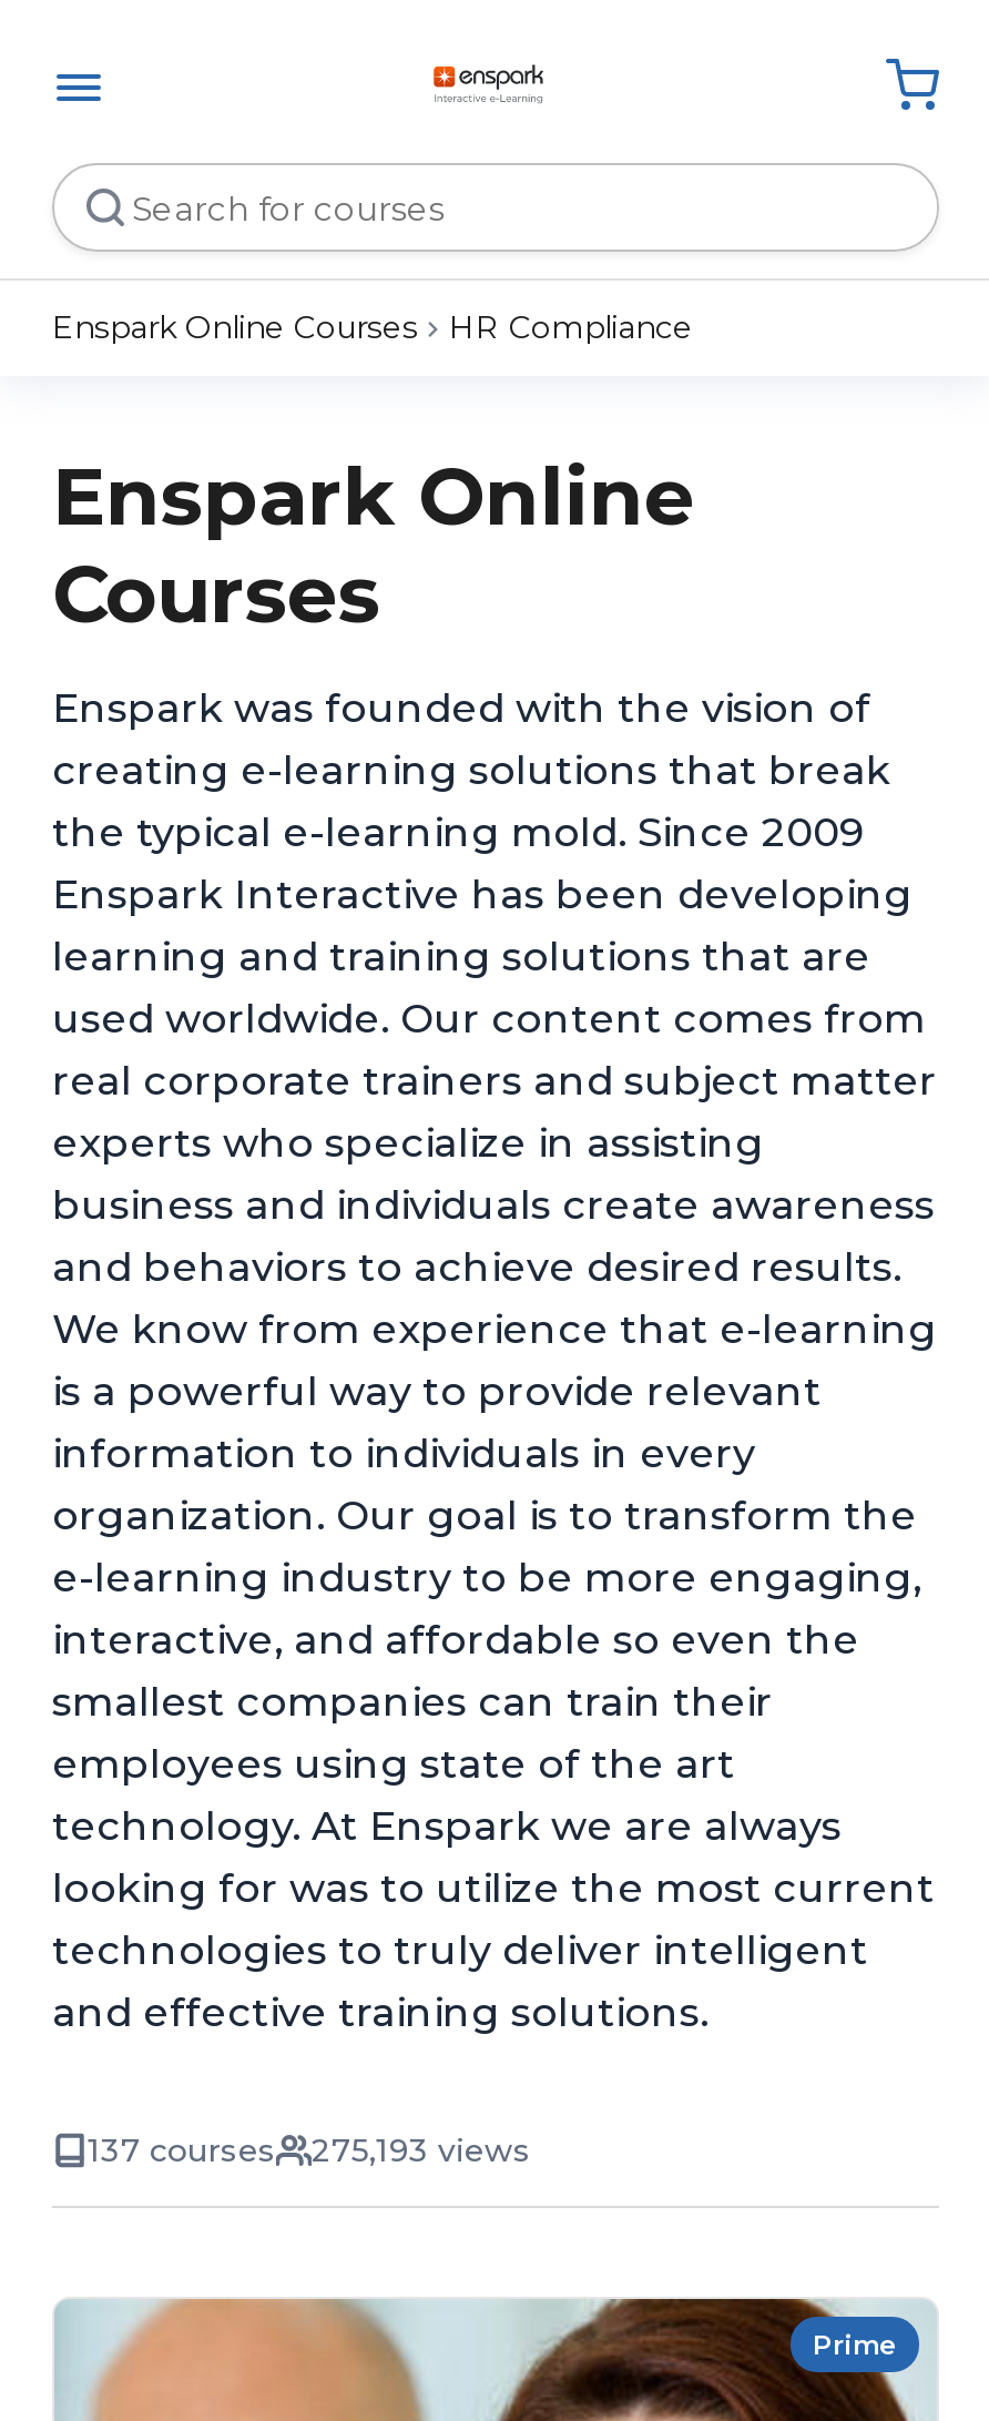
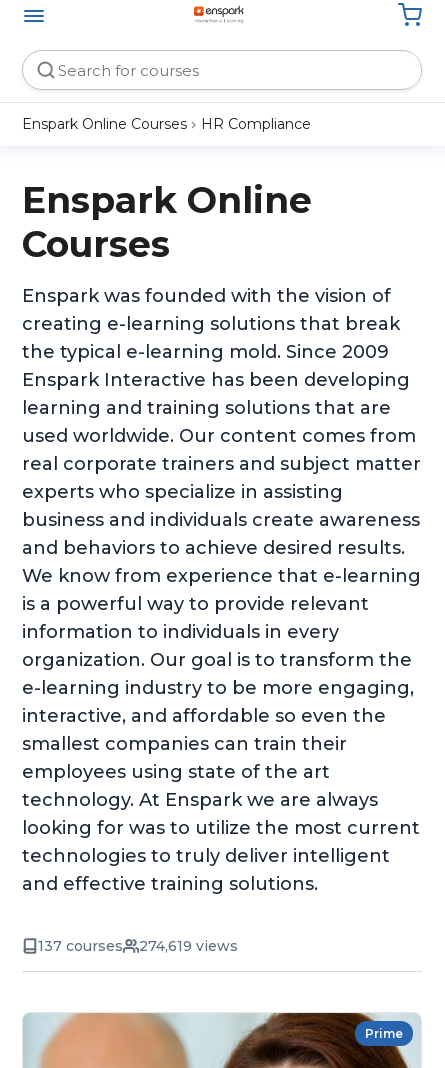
- 137 courses 275,193 views
+ 137 courses 274,619 views
